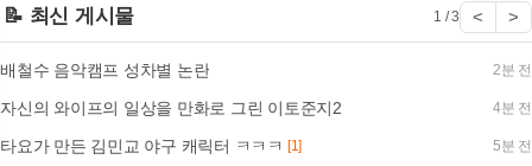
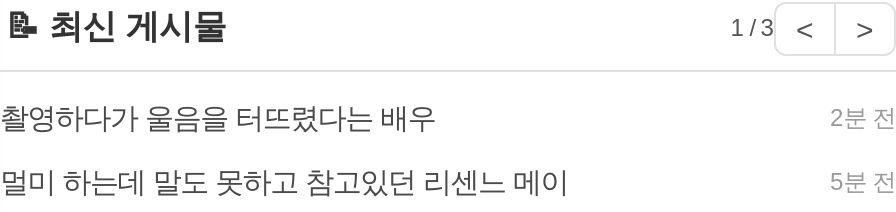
- 배철수 음악캠프 성차별 논란
+ 촬영하다가 울음을 터뜨렸다는 배우

- 자신의 와이프의 일상을 만화로 그린 이토준지2
- 4분 전
- 타요가 만든 김민교 야구 캐릭터 ㅋㅋㅋ [1]
+ 멀미 하는데 말도 못하고 참고있던 리센느 메이
